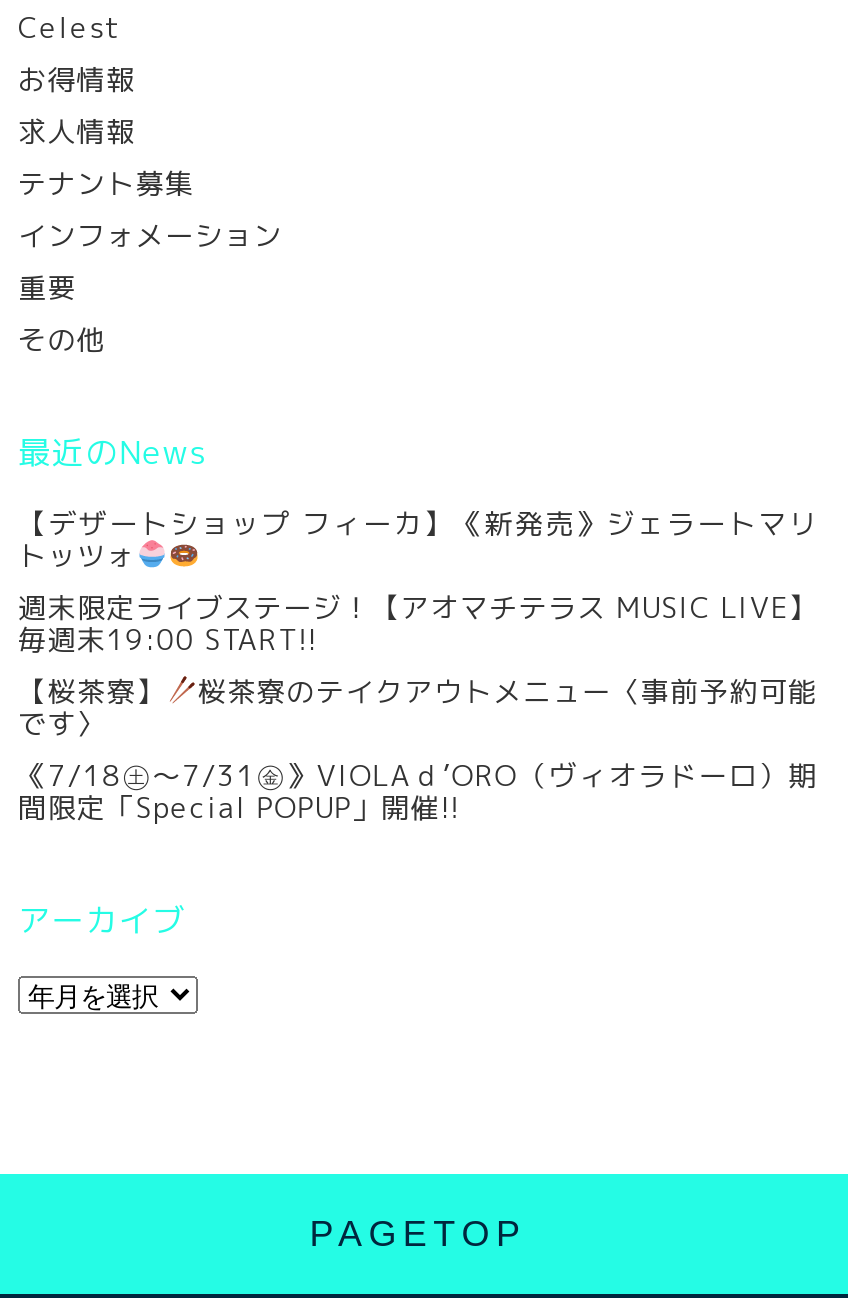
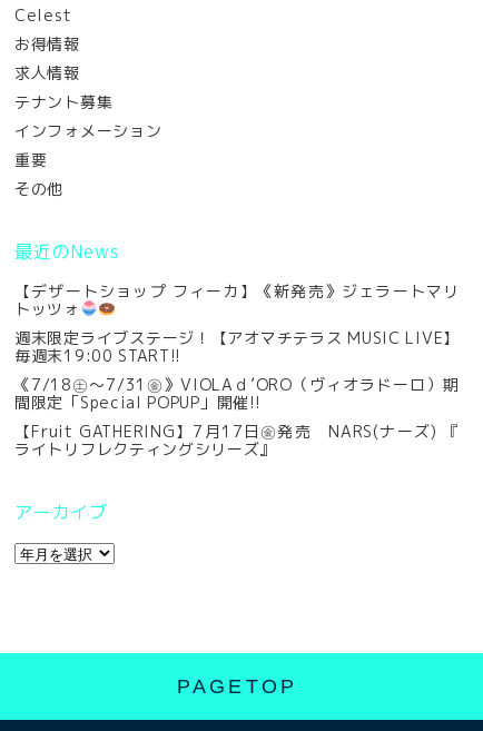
- 【桜茶寮】
- 桜茶寮のテイクアウトメニュー〈事前予約可能
- です〉

moved up: 《7/18㊏～7/31㊎》VIOLAｄ’ORO（ヴィオラドーロ）期 | 間限定「Special POPUP」開催!!

+ 【Fruit GATHERING】7月17日㊎発売 NARS(ナーズ) 『
+ ライトリフレクティングシリーズ』
